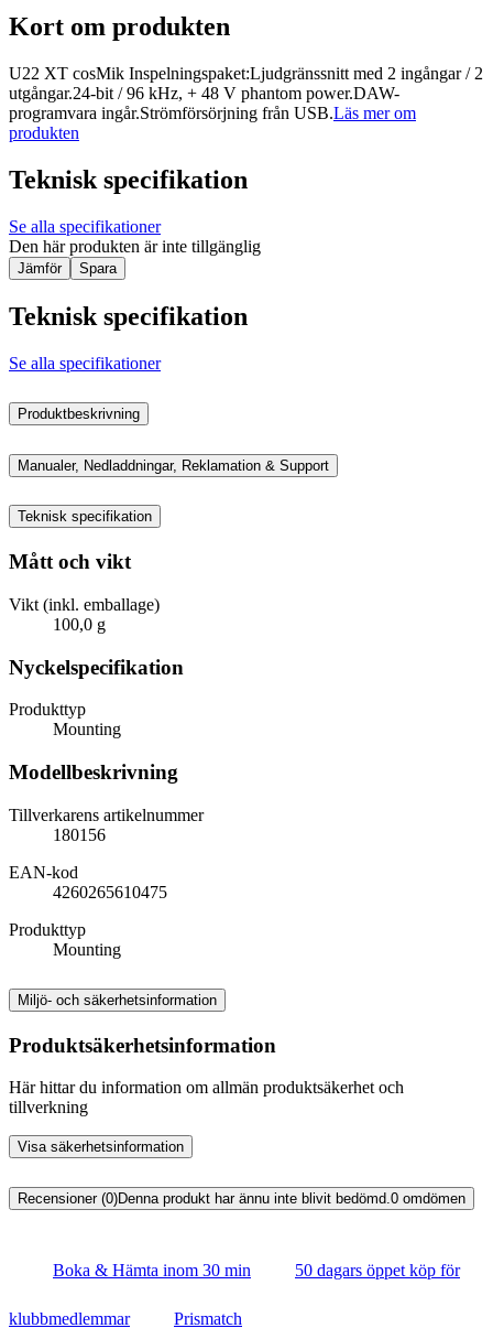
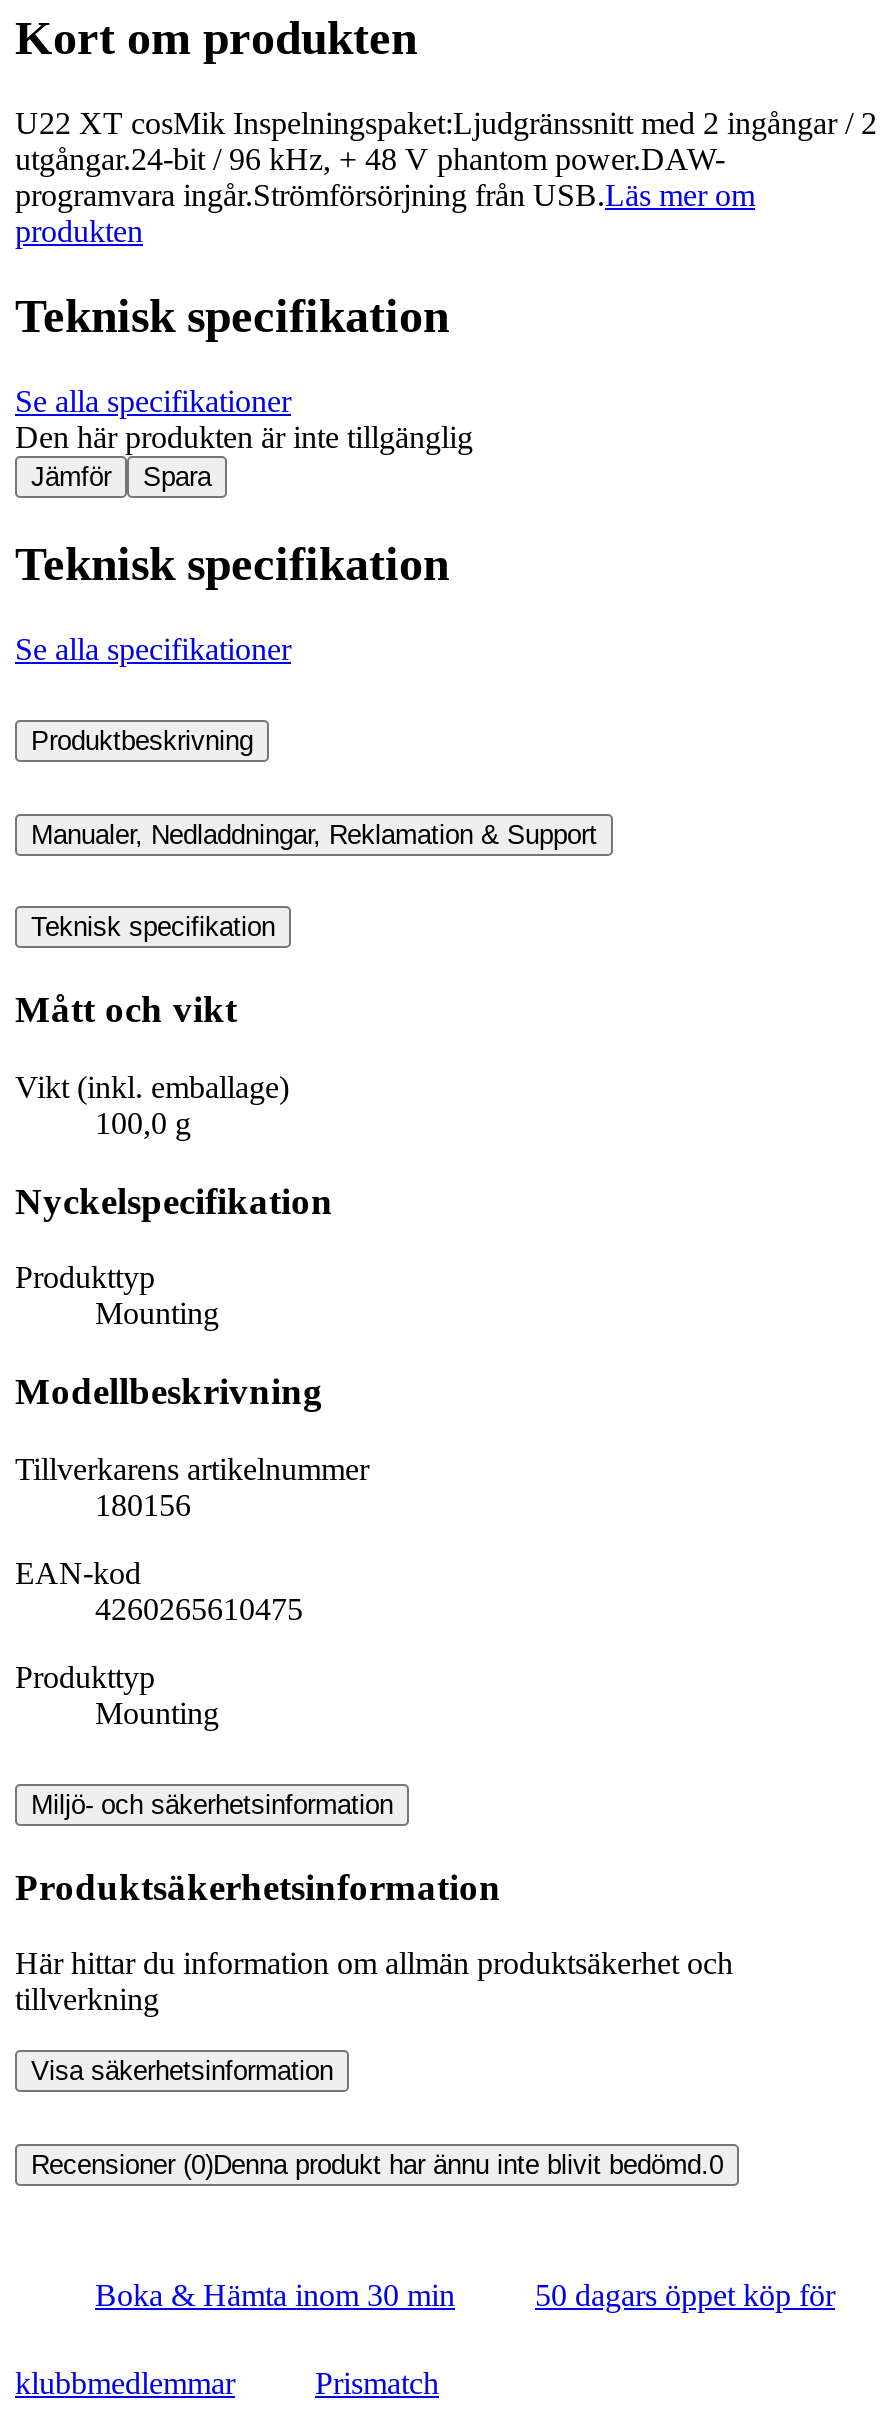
- Recensioner (0)Denna produkt har ännu inte blivit bedömd.0 omdömen
+ Recensioner (0)Denna produkt har ännu inte blivit bedömd.0
